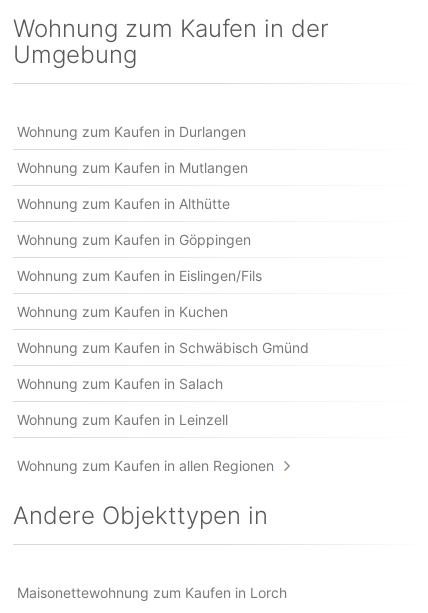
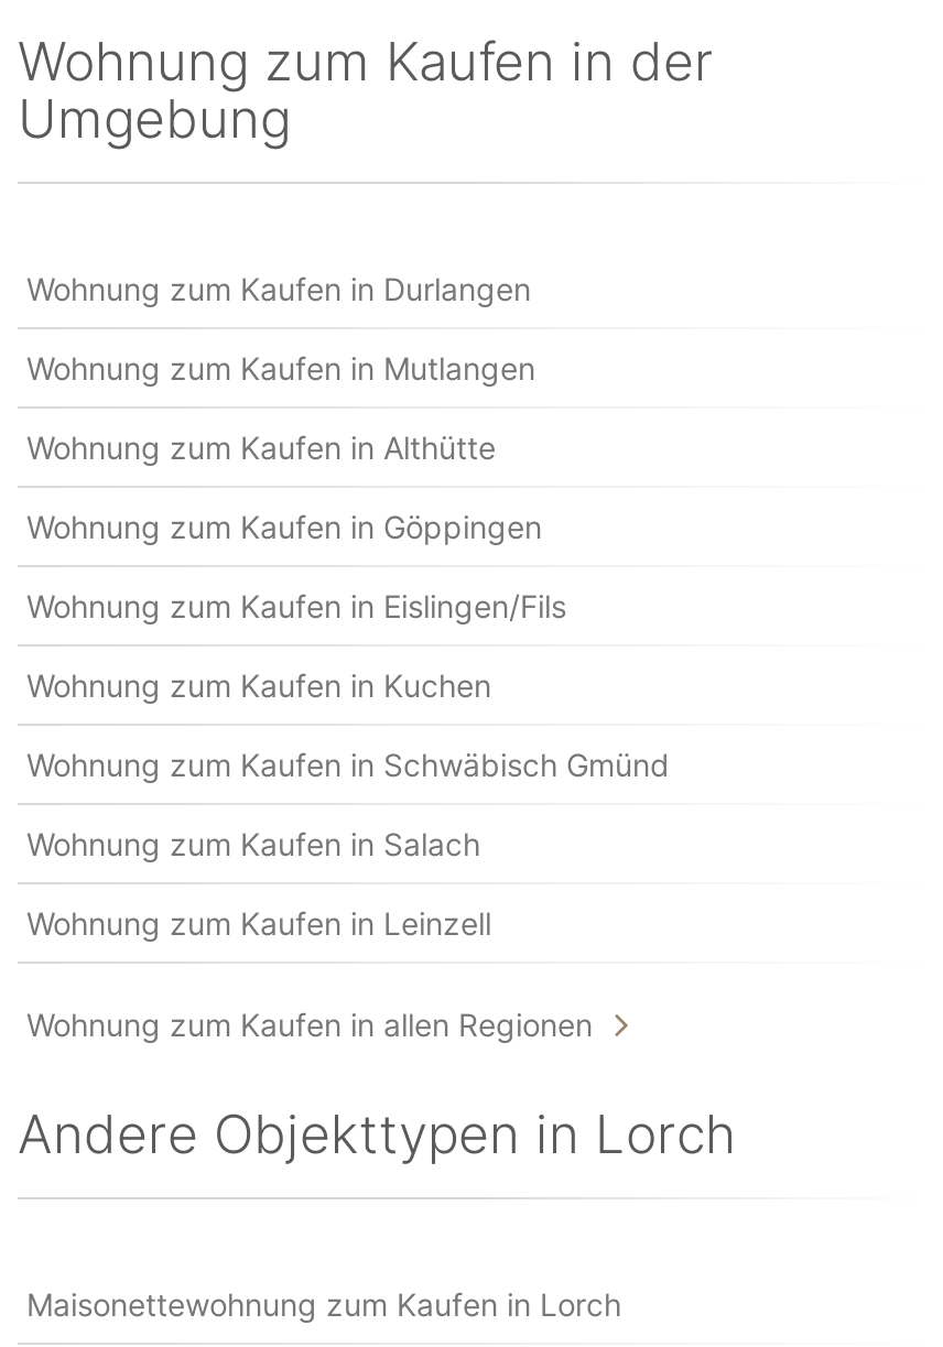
- Andere Objekttypen in
+ Andere Objekttypen in Lorch
